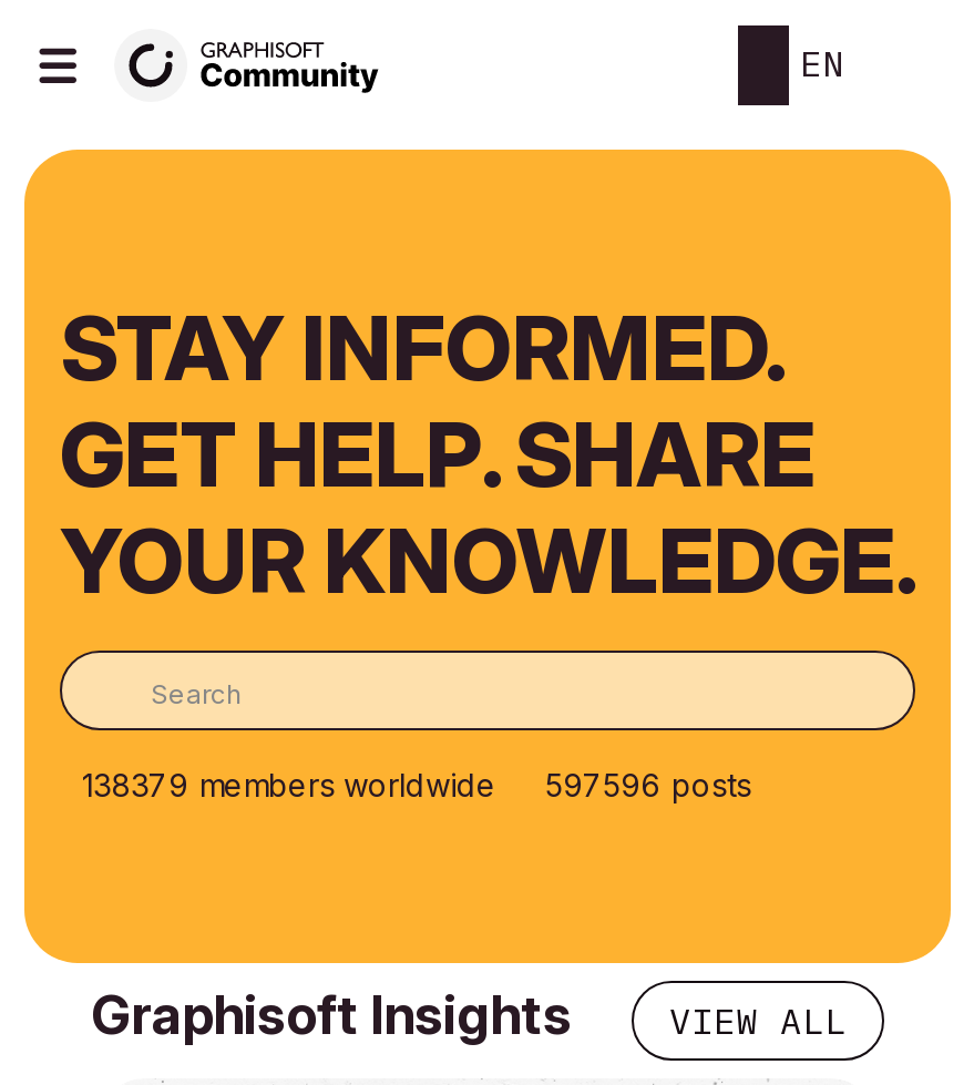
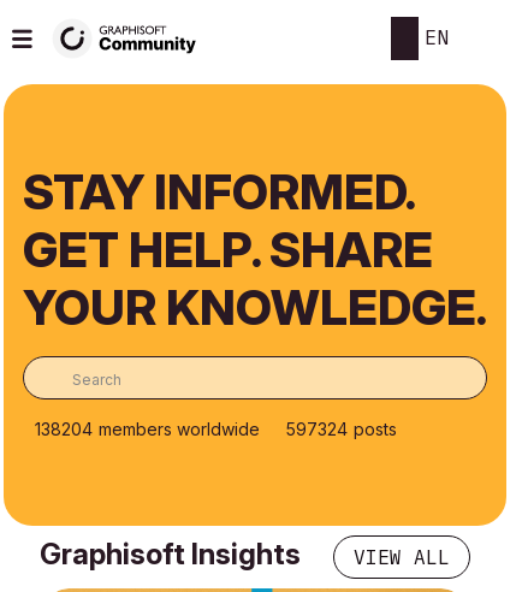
- 138379 members worldwide
+ 138204 members worldwide

- 597596 posts
+ 597324 posts
